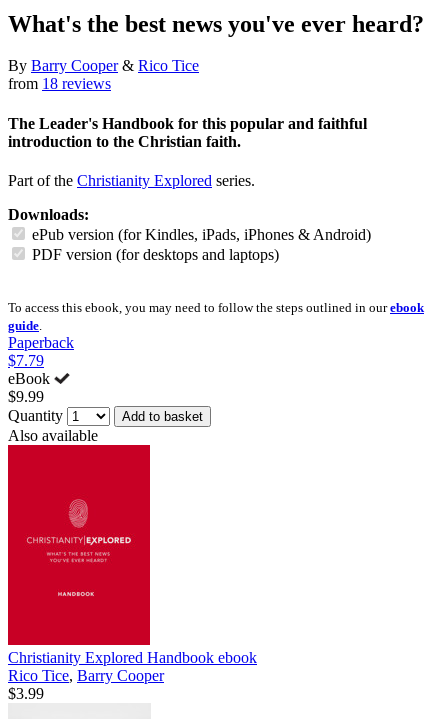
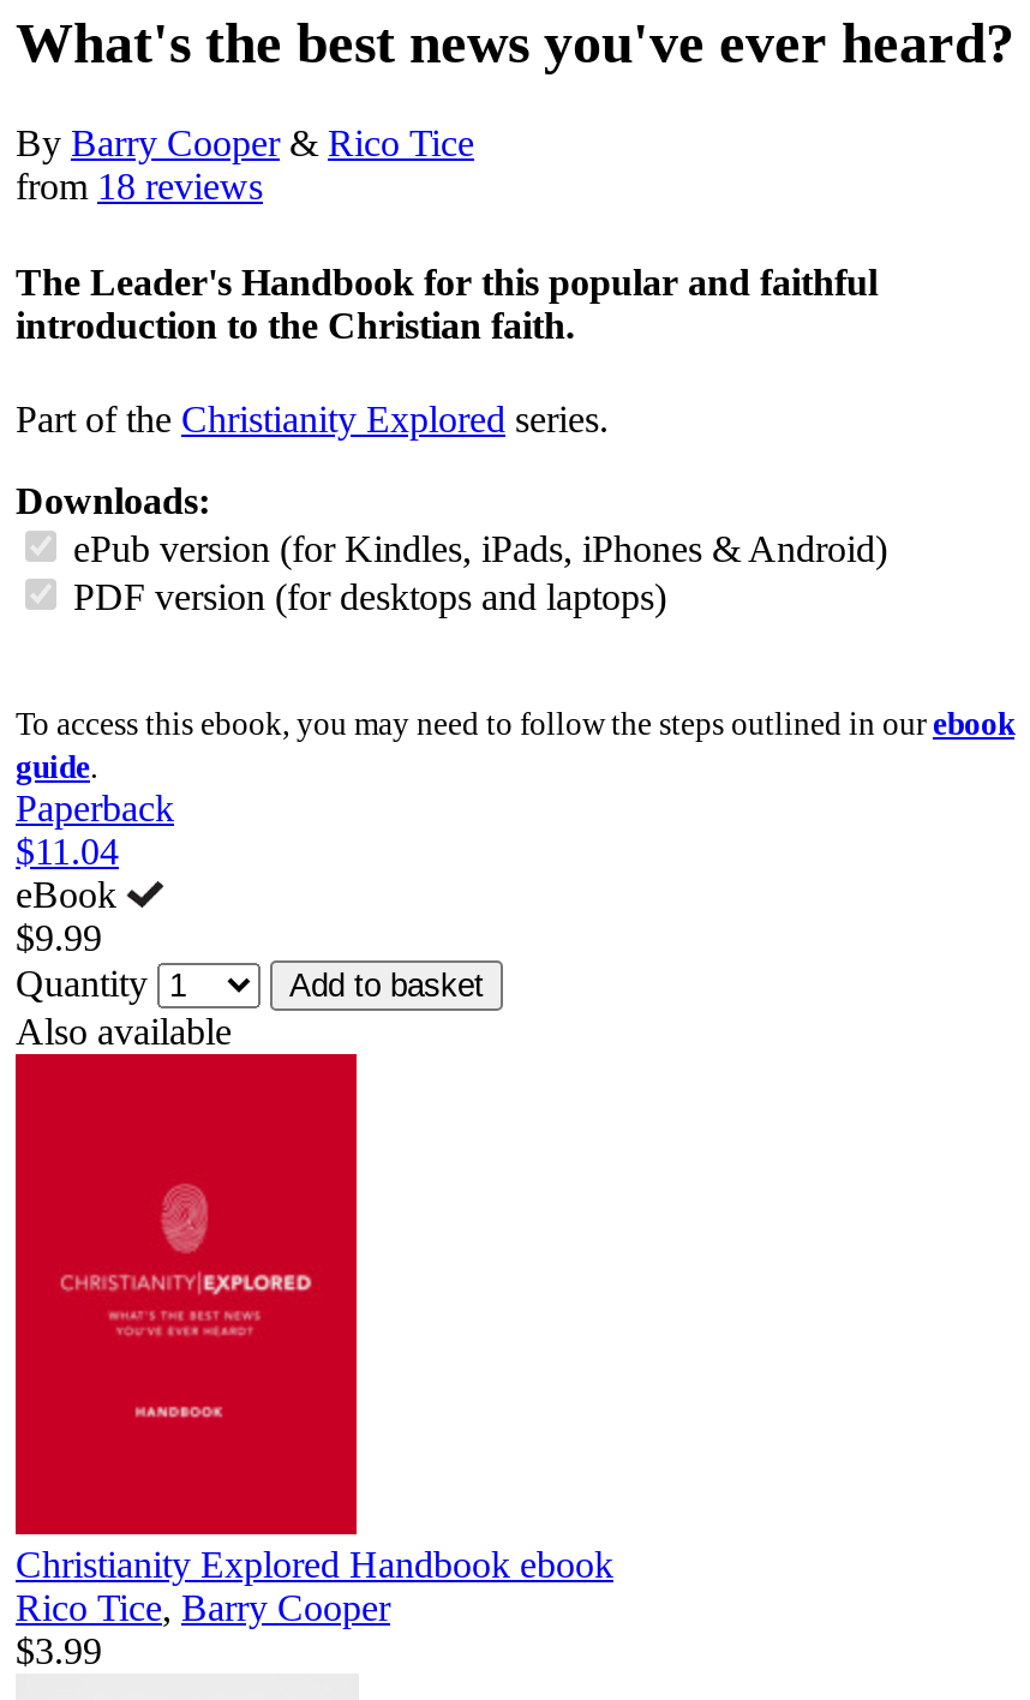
- $7.79
+ $11.04
